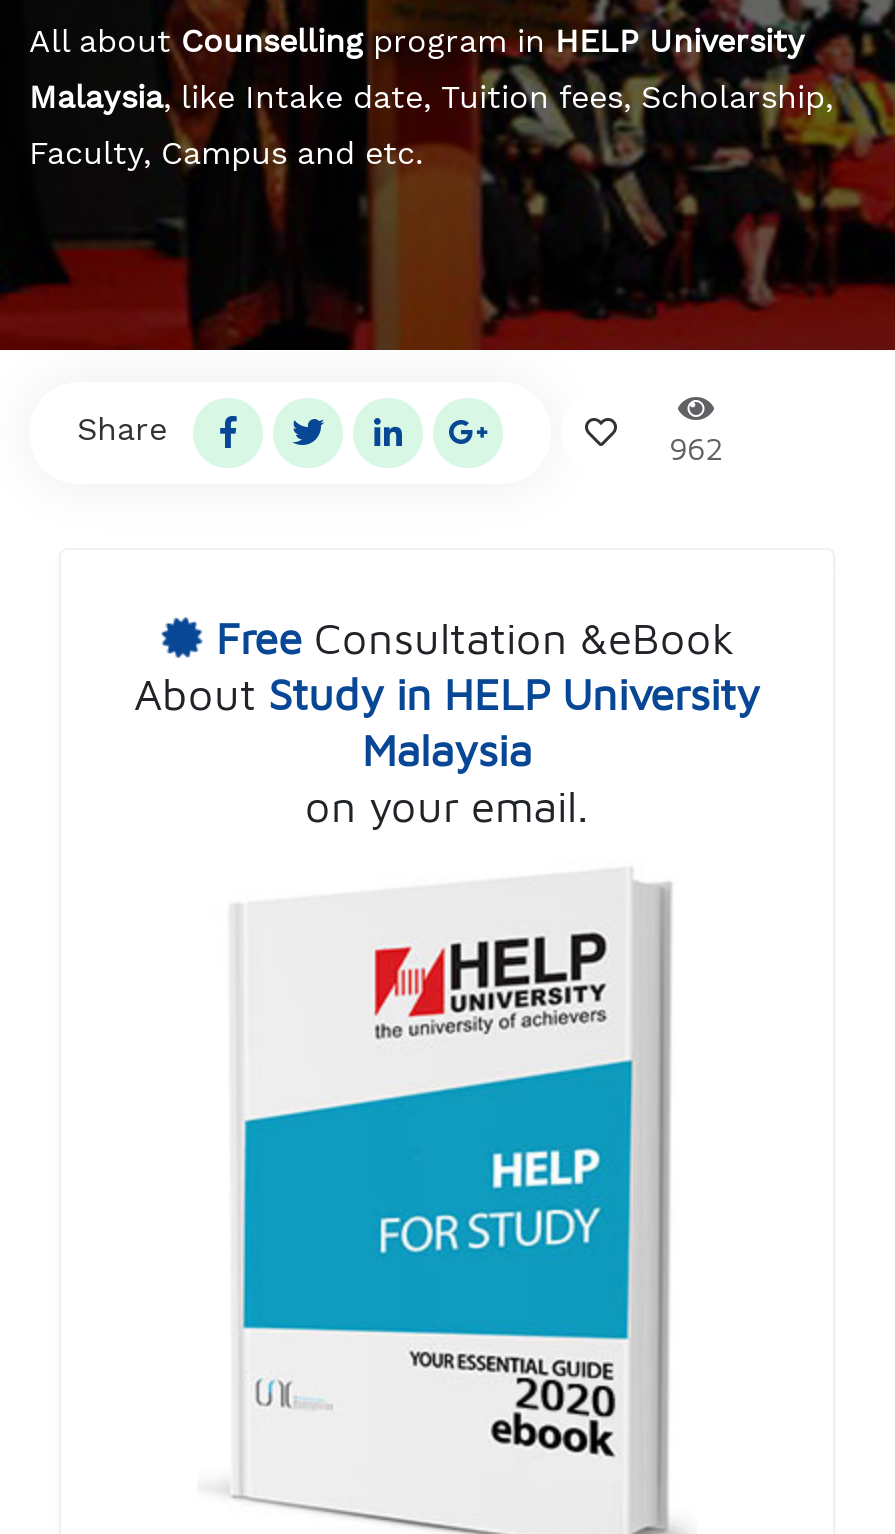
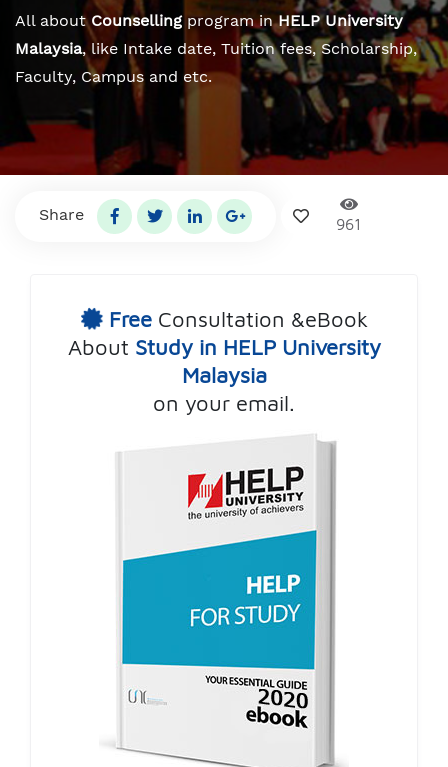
- 962
+ 961
